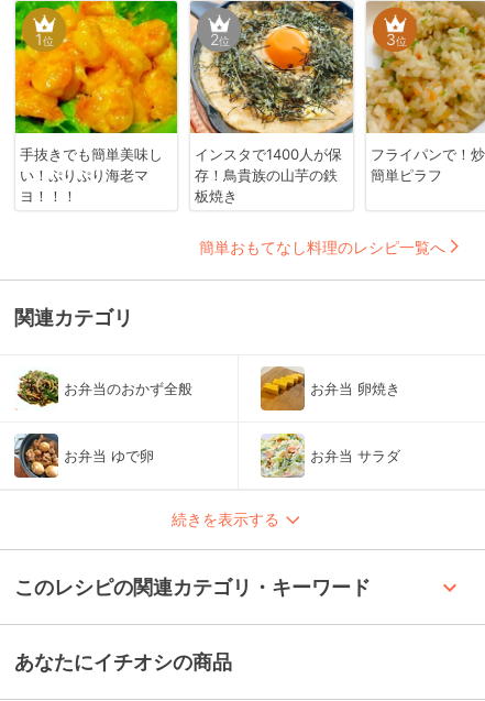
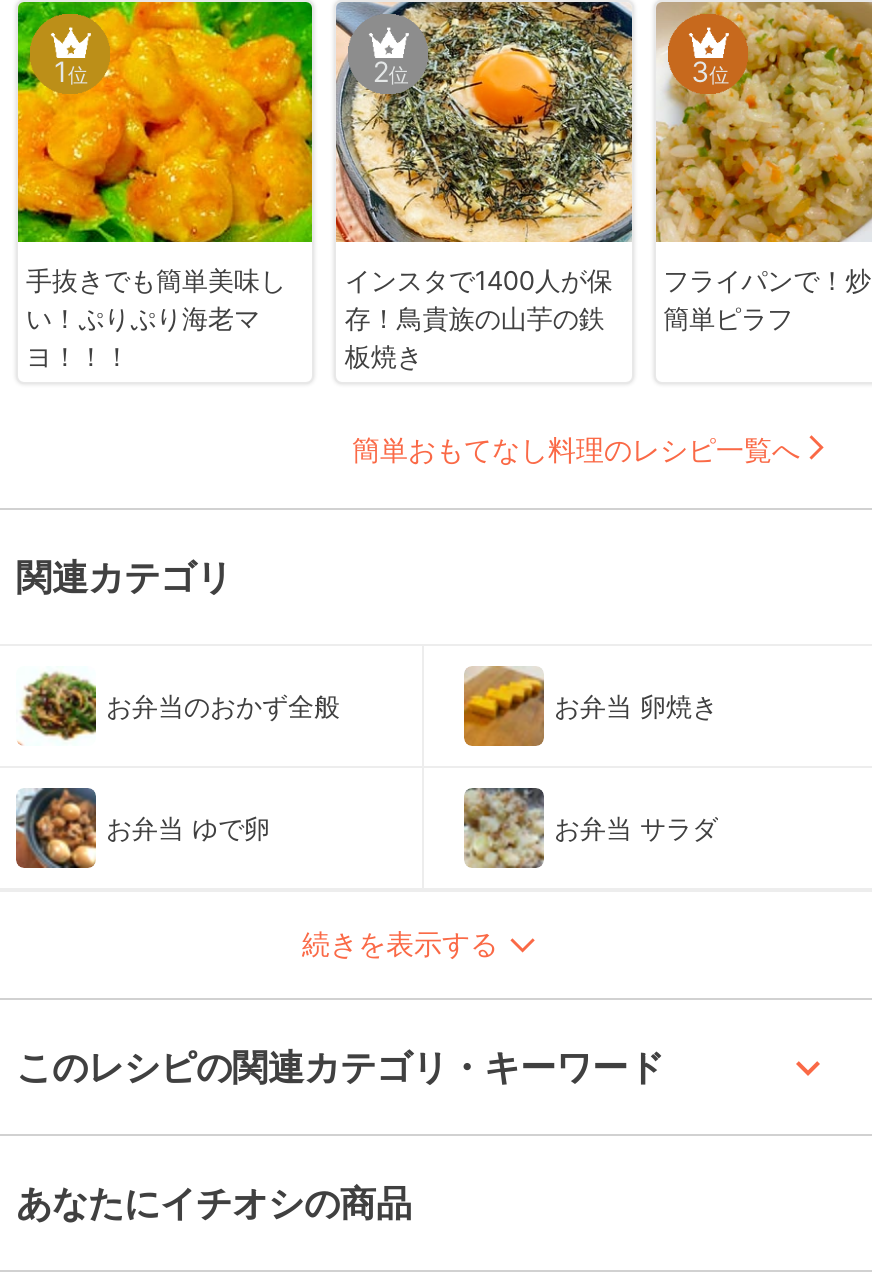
- [image]
+ [image]
